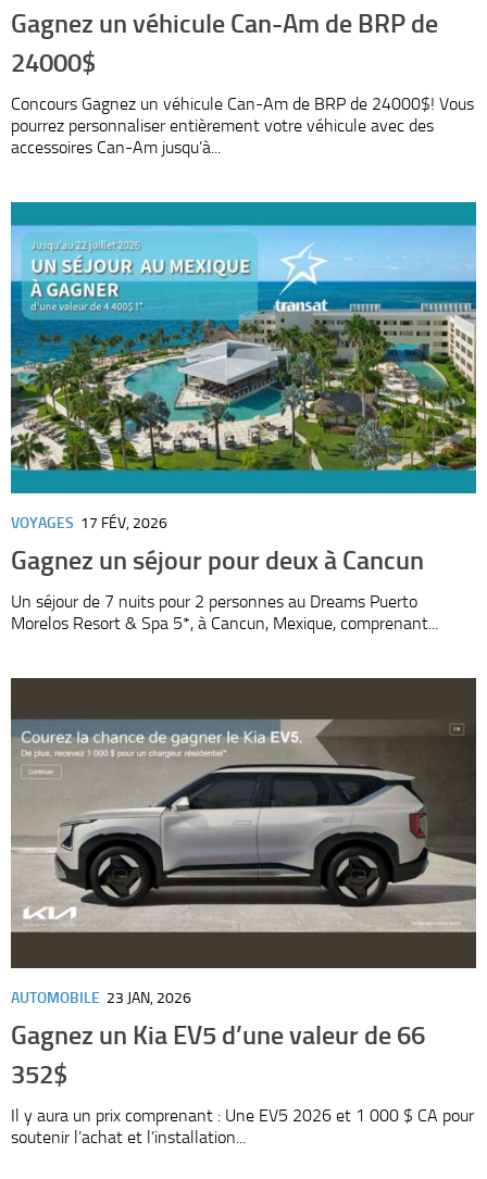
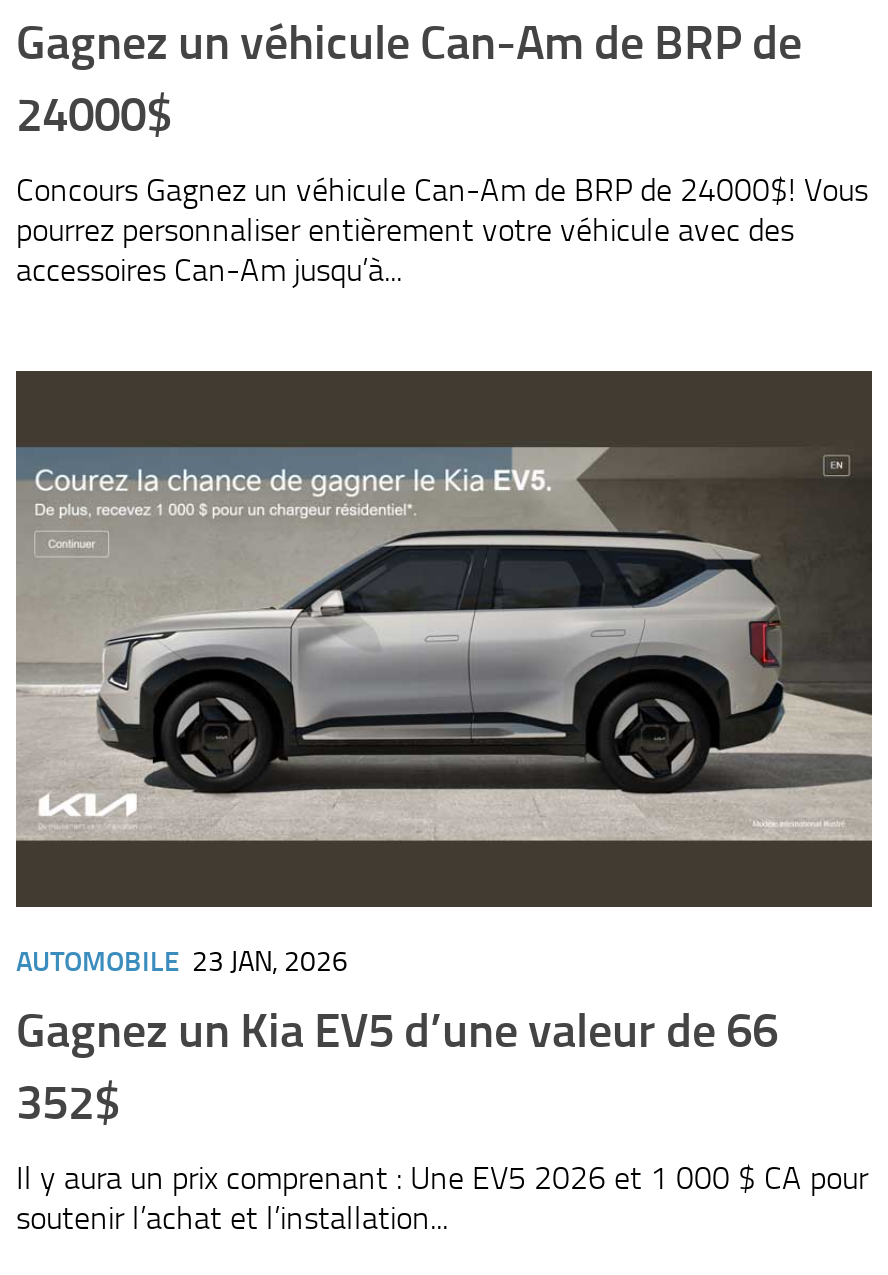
- [image]
- VOYAGES 17 FÉV, 2026
- Gagnez un séjour pour deux à Cancun
- Un séjour de 7 nuits pour 2 personnes au Dreams Puerto
- Morelos Resort & Spa 5*, à Cancun, Mexique, comprenant...
